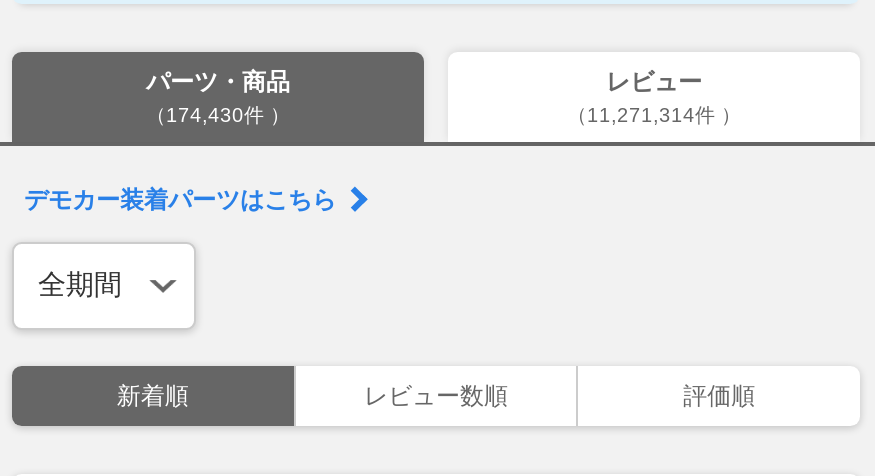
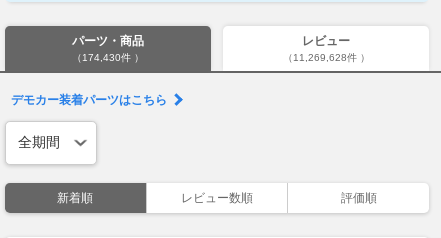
- （11,271,314件 ）
+ （11,269,628件 ）
